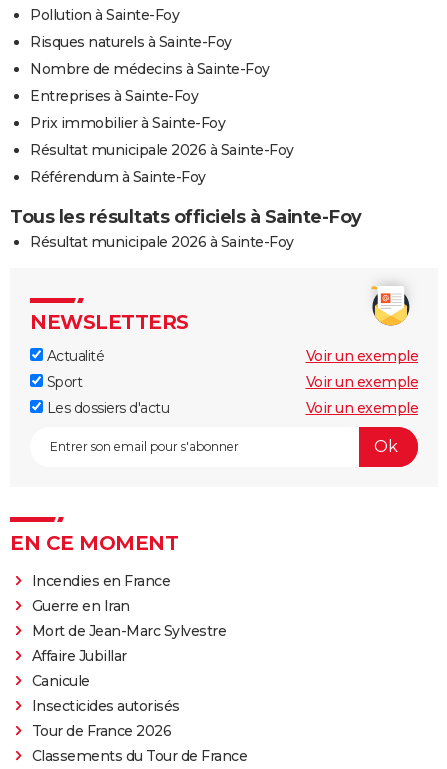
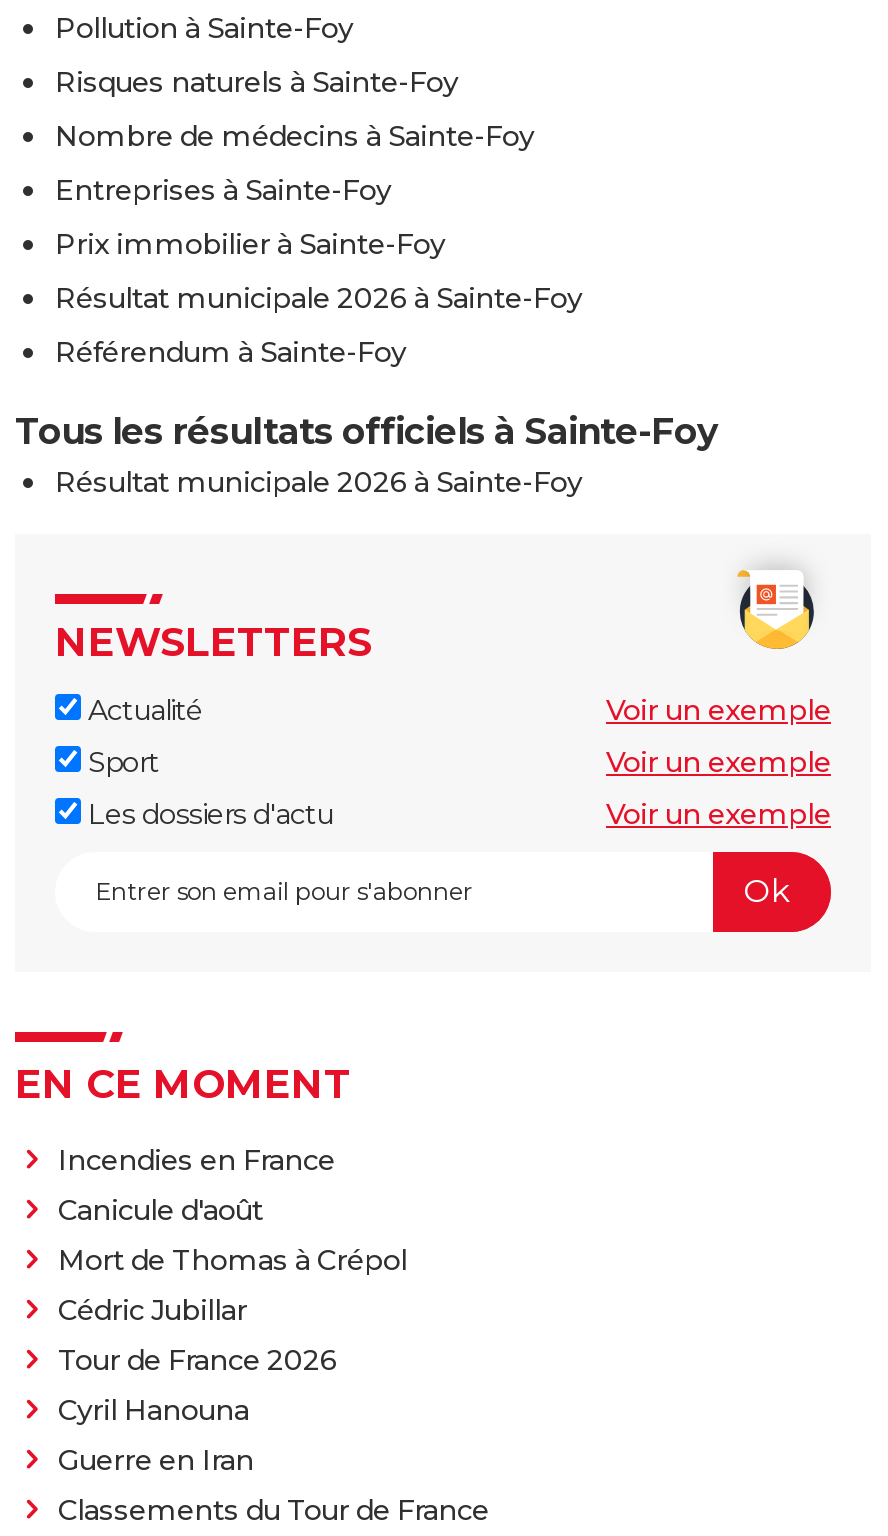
+ Canicule d'août
+ Mort de Thomas à Crépol
+ Cédric Jubillar
+ Cyril Hanouna

moved down: Guerre en Iran

- Mort de Jean-Marc Sylvestre
- Affaire Jubillar
- Canicule
- Insecticides autorisés

moved up: Tour de France 2026
